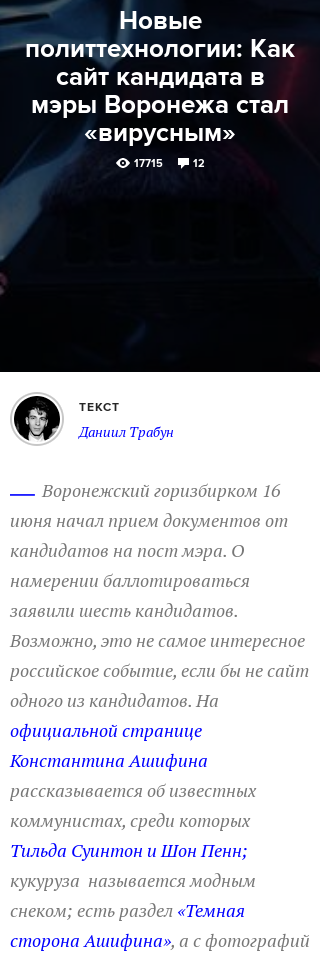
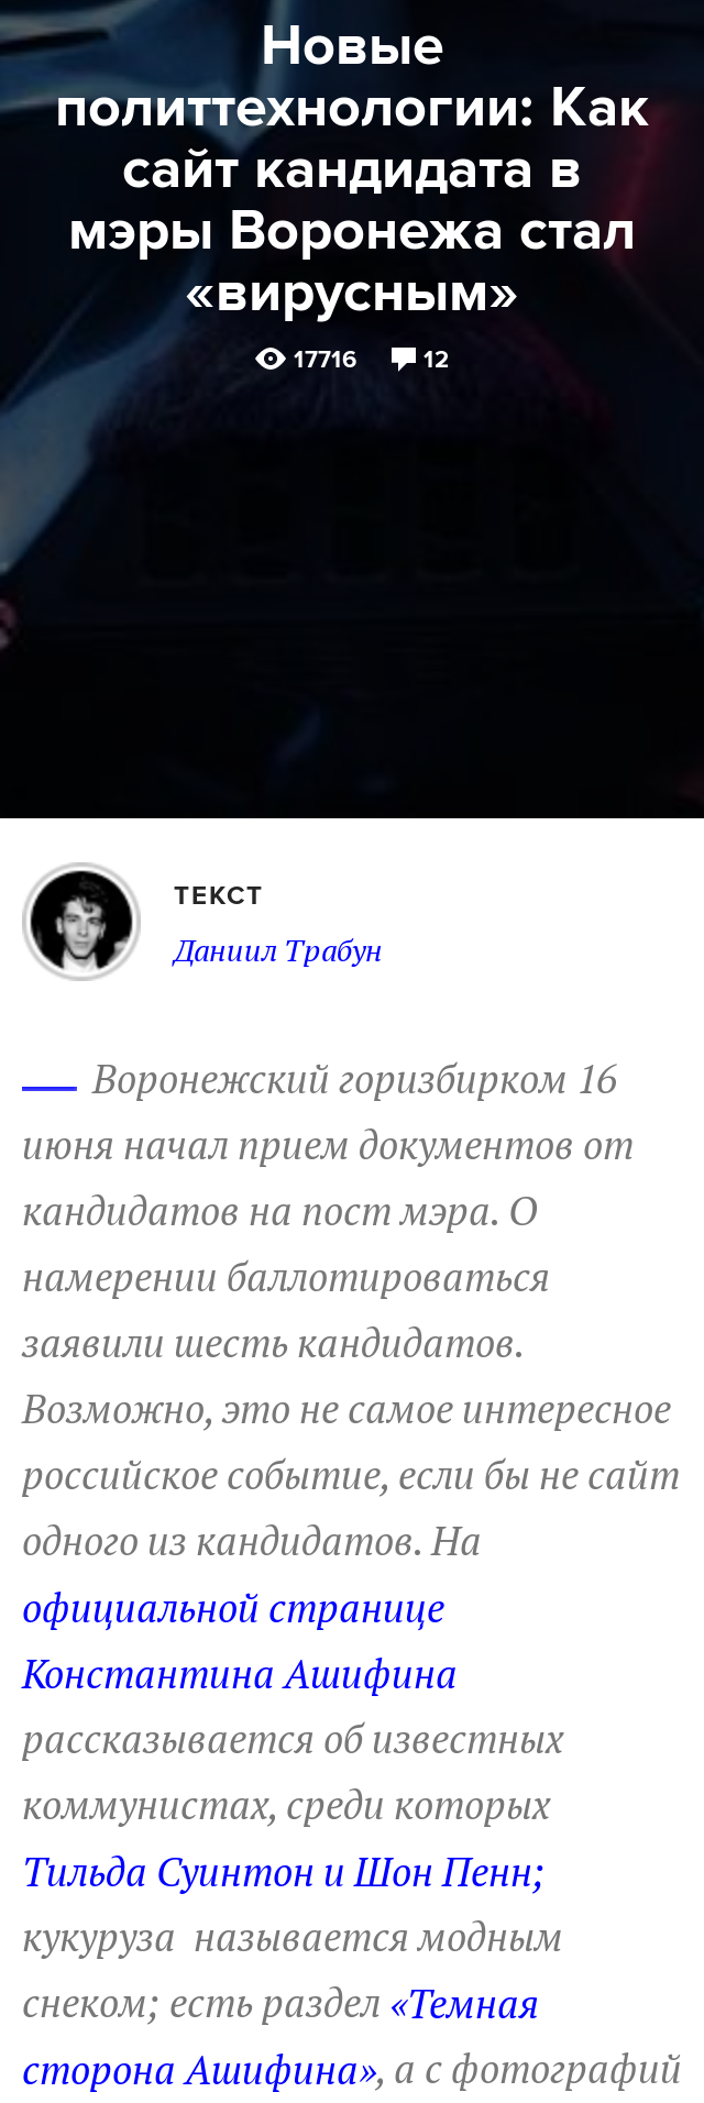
- 17715
+ 17716
